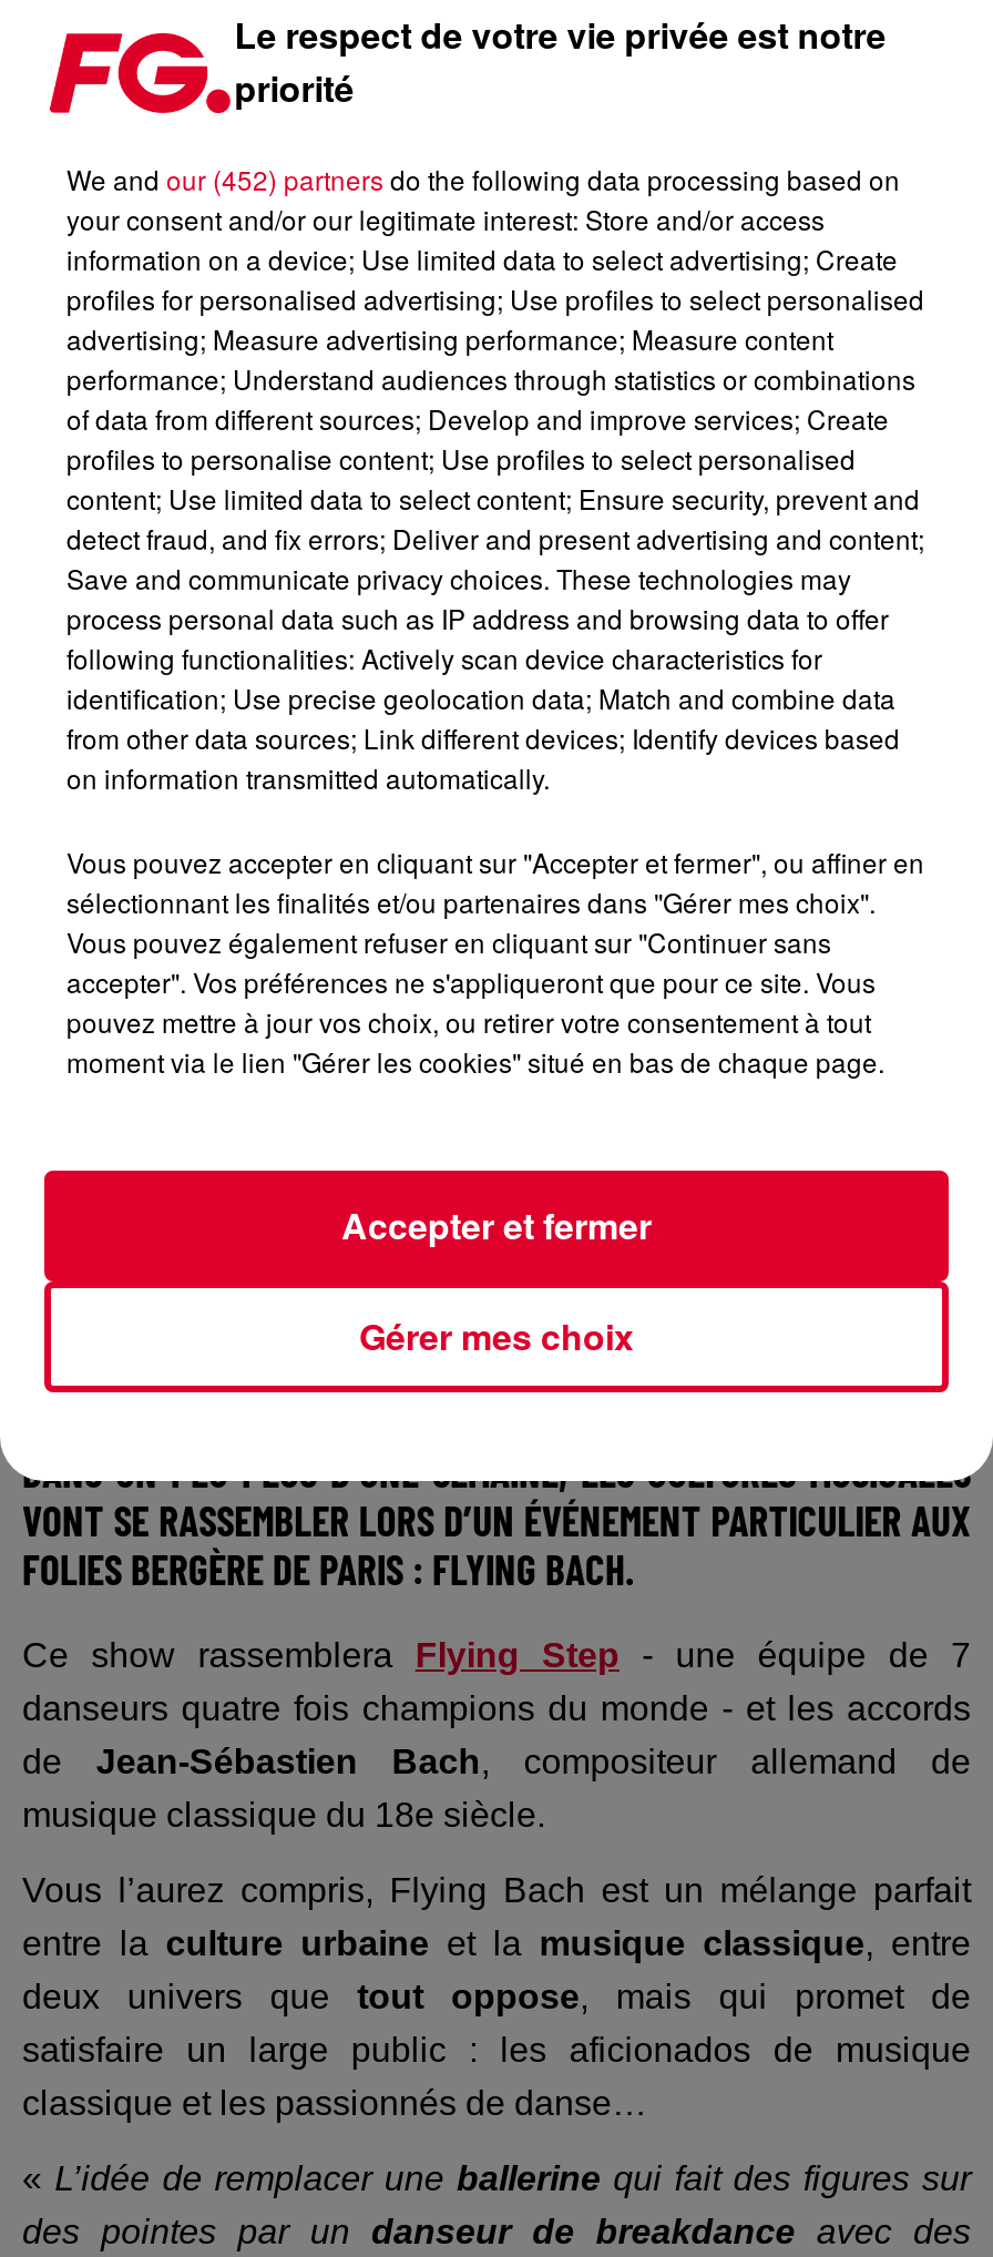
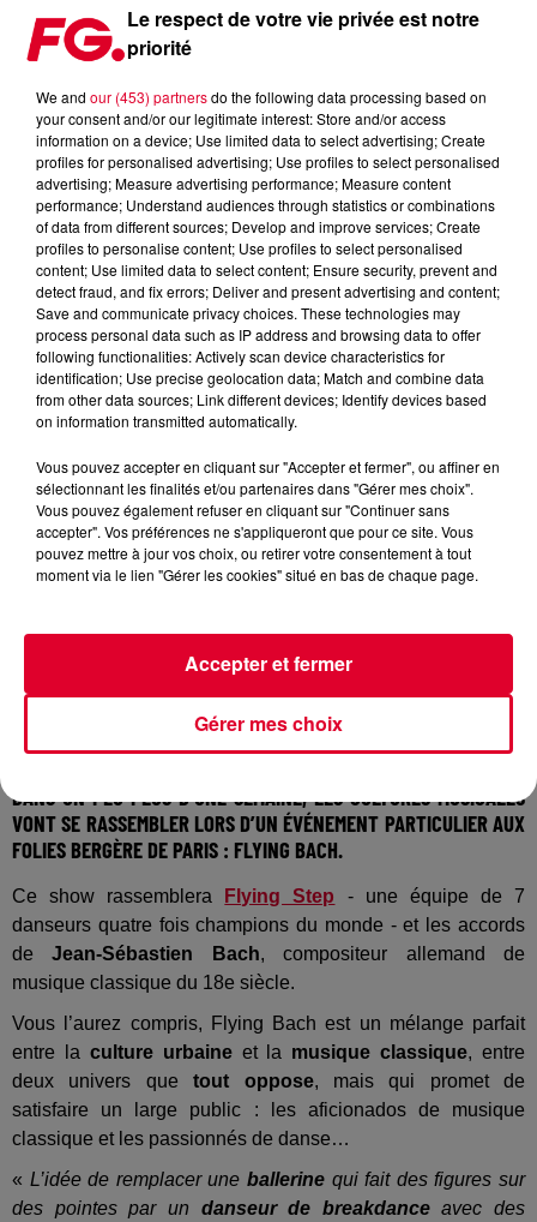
- We and our (452) partners do the following data processing based on
+ We and our (453) partners do the following data processing based on
